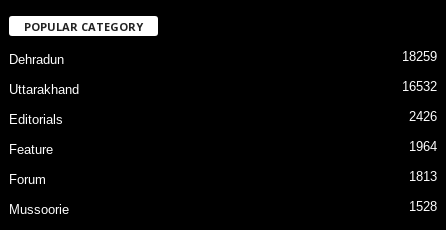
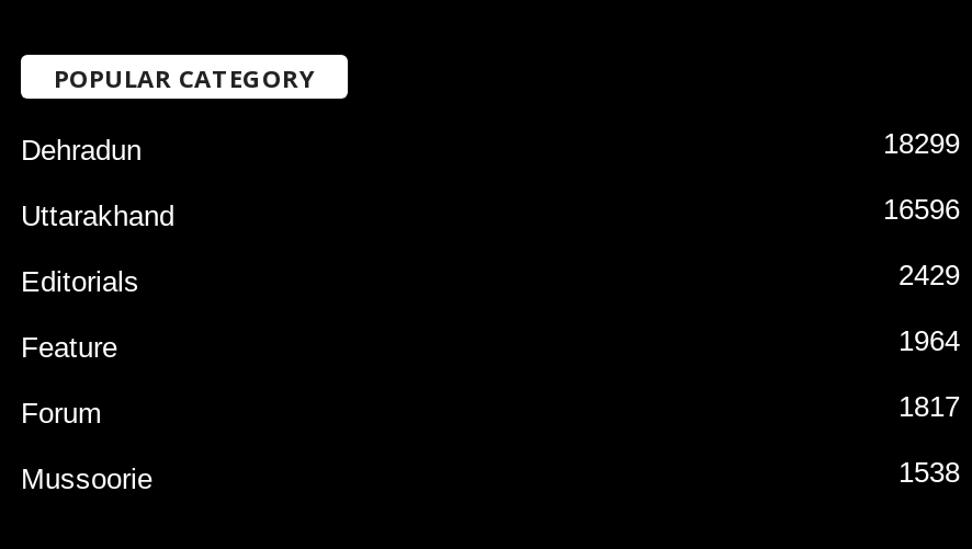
- 18259
+ 18299

- 16532
+ 16596

- 2426
+ 2429

- 1813
+ 1817

- 1528
+ 1538
